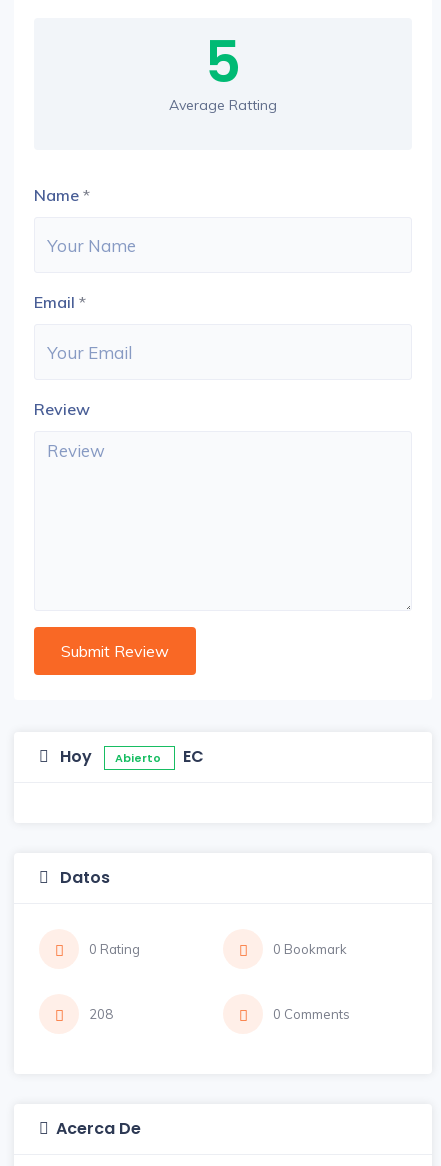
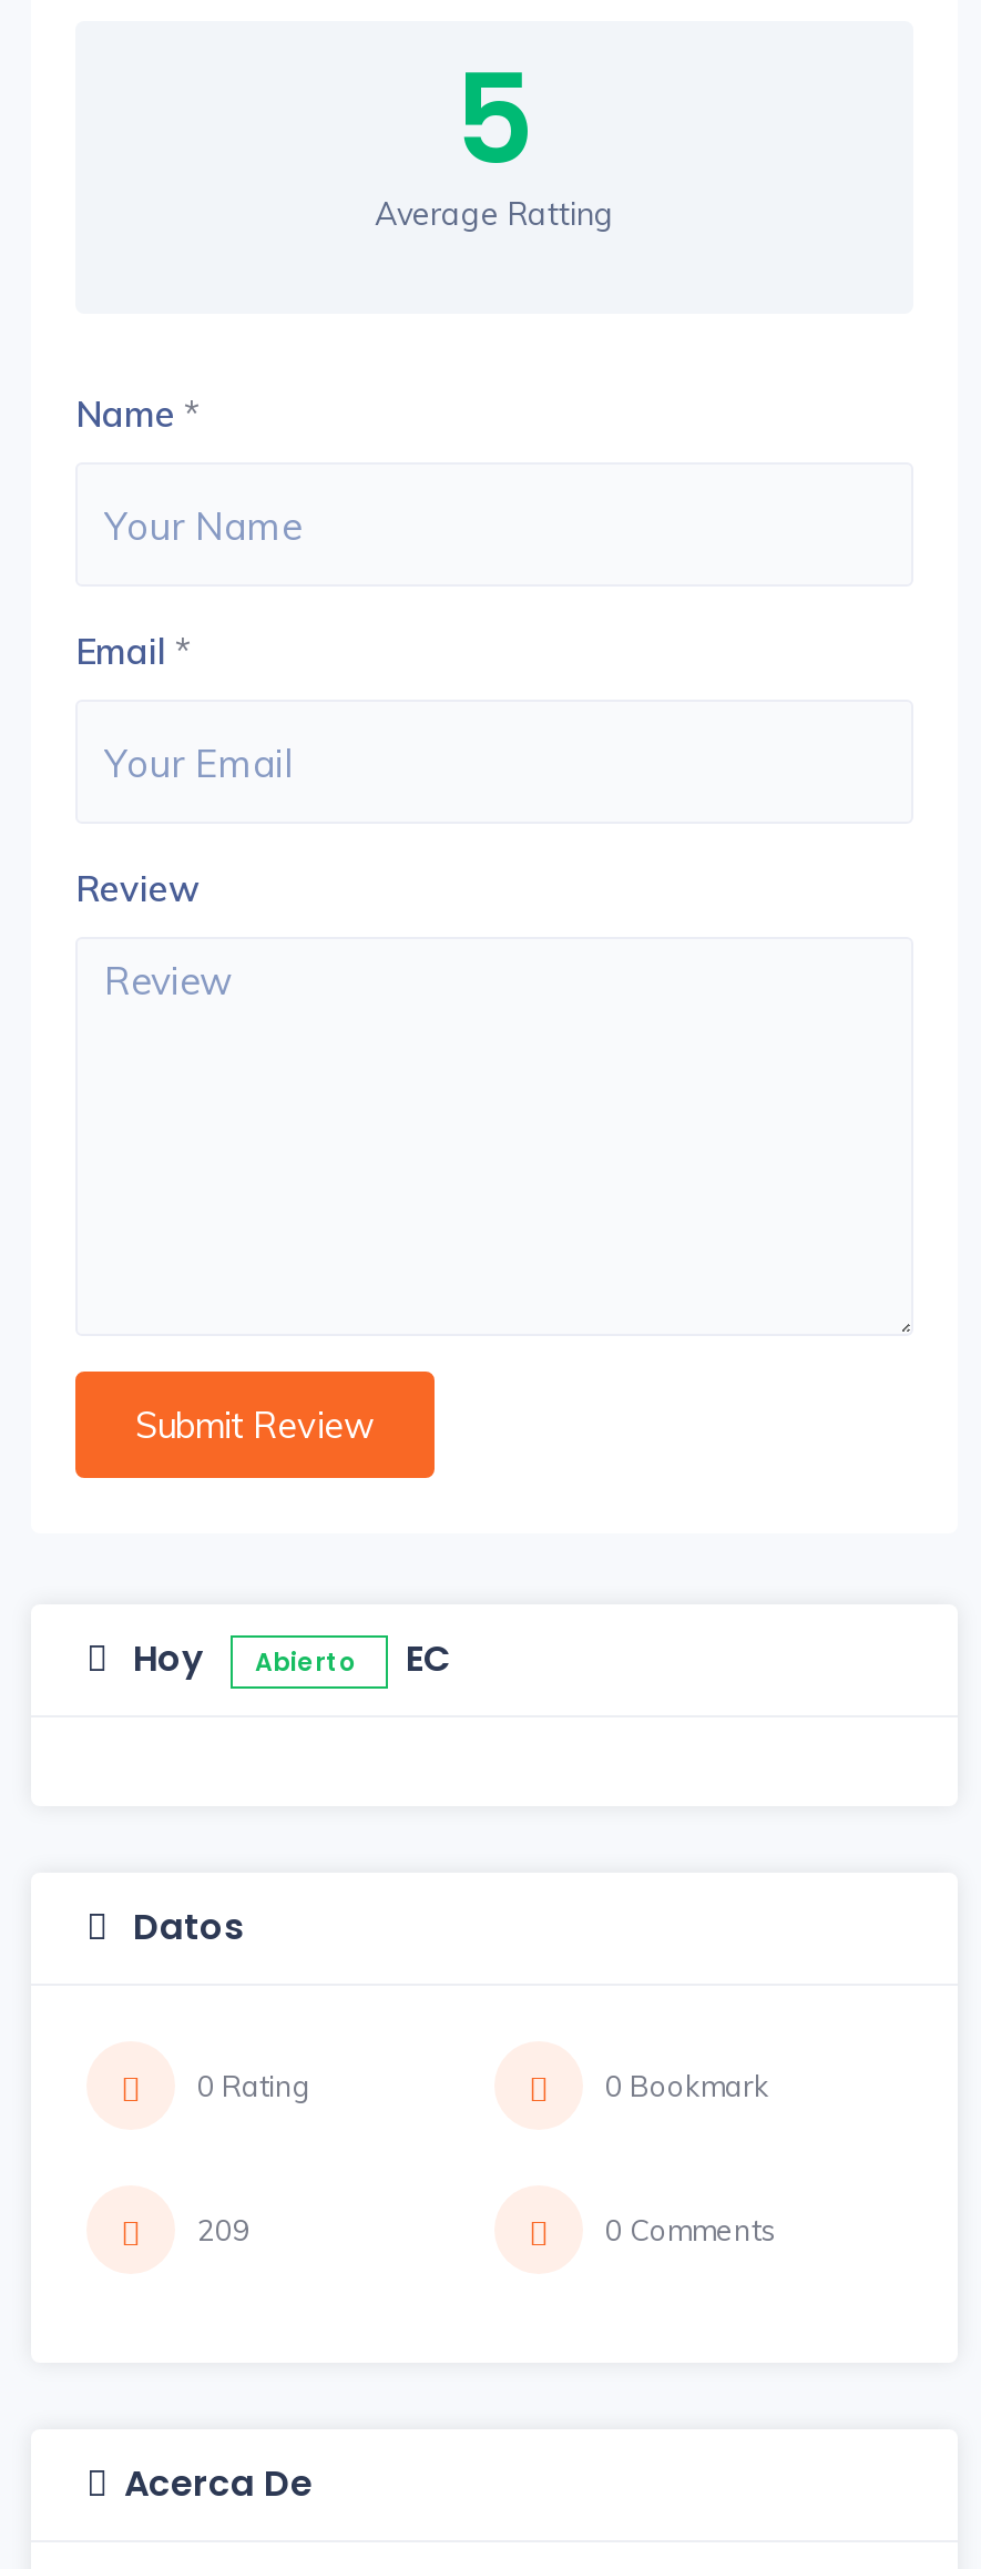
- 208
+ 209
